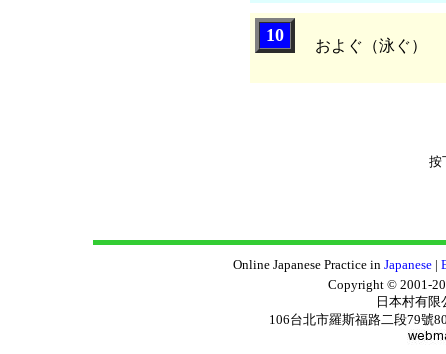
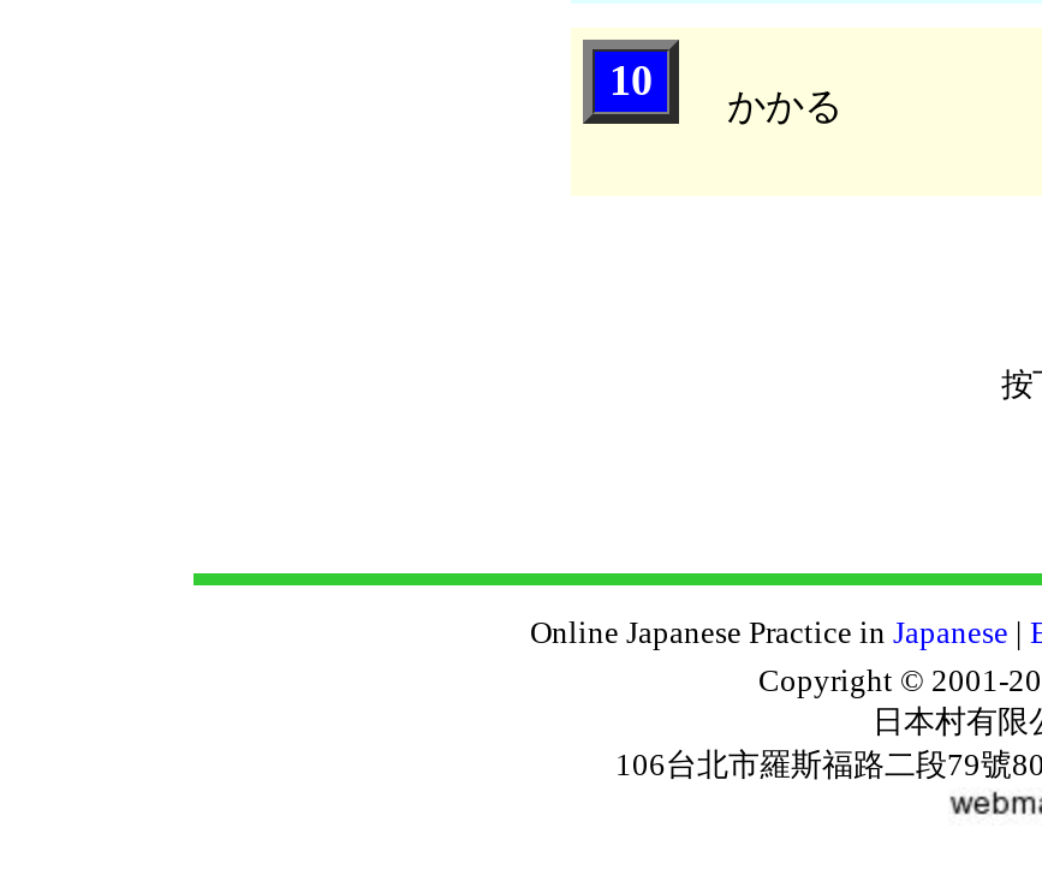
- およぐ（泳ぐ）
+ かかる
